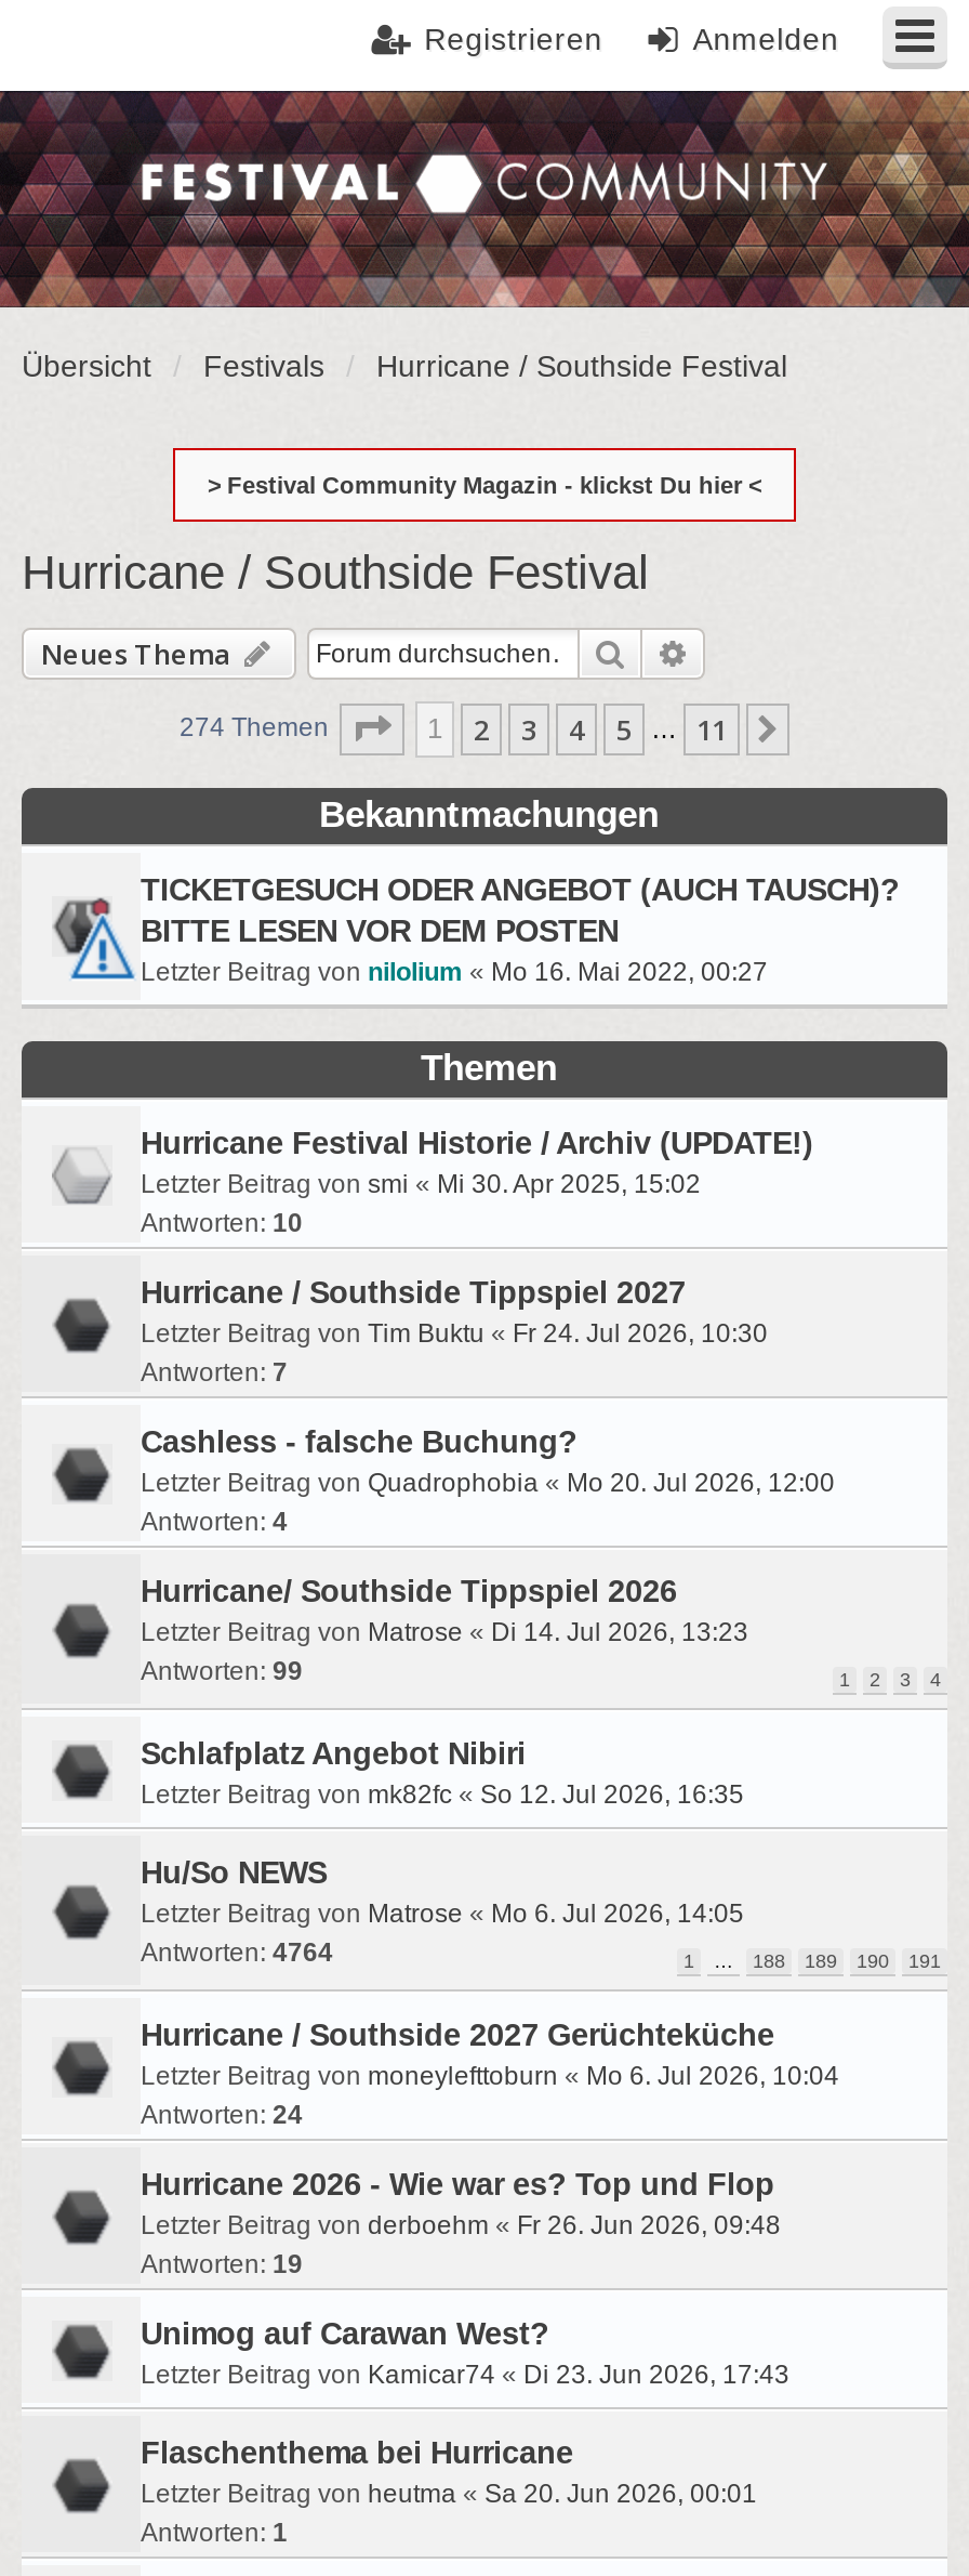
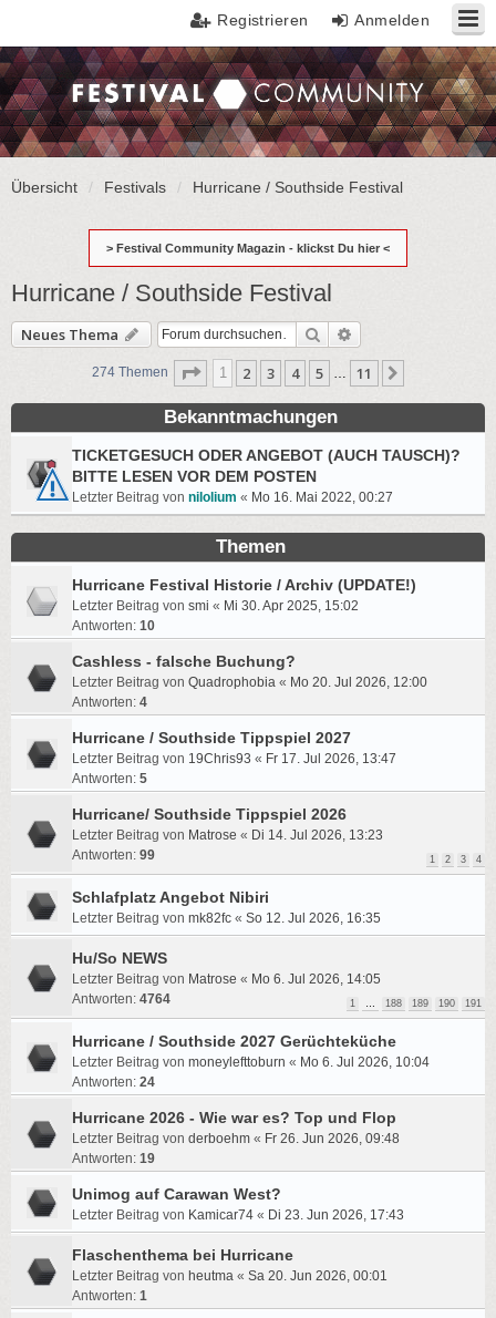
moved down: Hurricane / Southside Tippspiel 2027

- Letzter Beitrag von Tim Buktu «Fr 24. Jul 2026, 10:30
- Antworten: 7

moved up: Cashless - falsche Buchung? | Letzter Beitrag von Quadrophobia «Mo 20. Jul 2026, 12:00 | Antworten: 4

+ Letzter Beitrag von 19Chris93 «Fr 17. Jul 2026, 13:47
+ Antworten: 5
